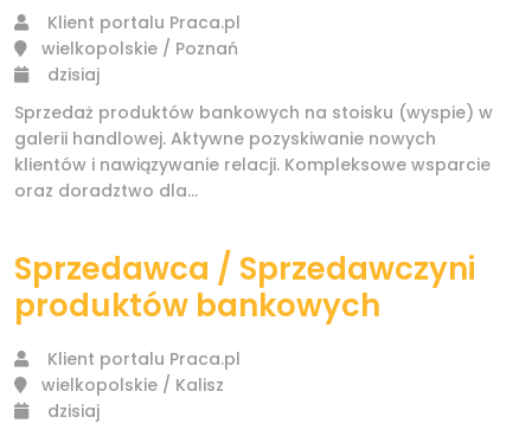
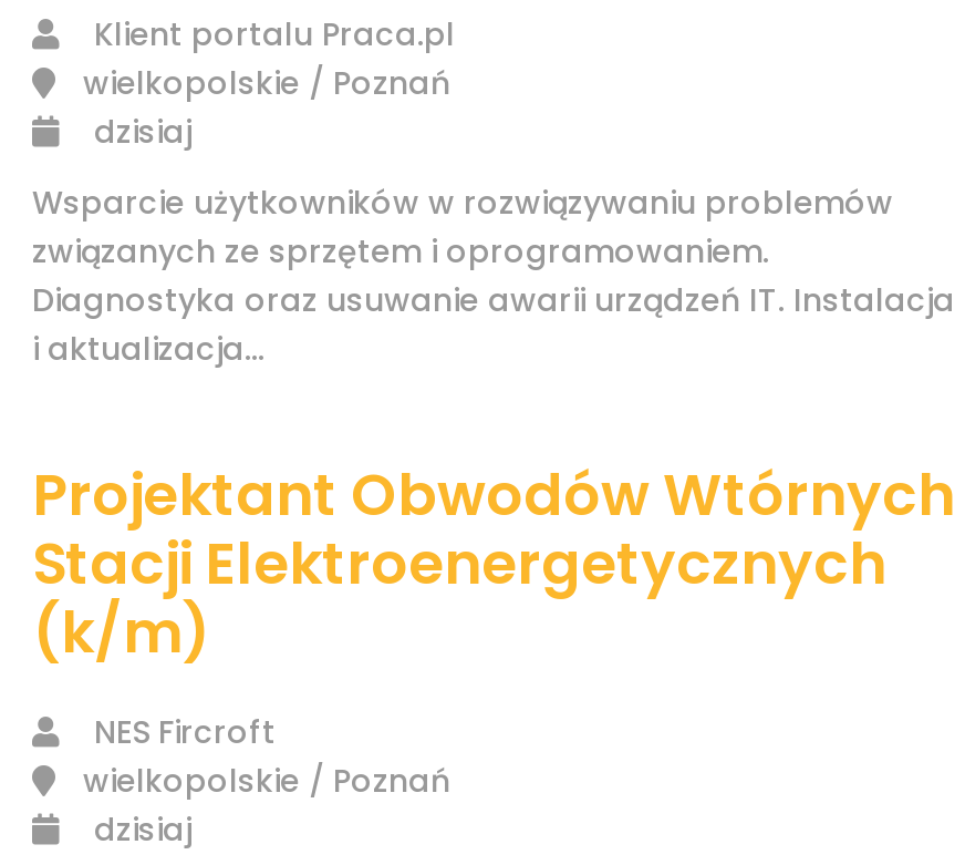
- Sprzedaż produktów bankowych na stoisku (wyspie) w
- galerii handlowej. Aktywne pozyskiwanie nowych
- klientów i nawiązywanie relacji. Kompleksowe wsparcie
- oraz doradztwo dla...
+ Wsparcie użytkowników w rozwiązywaniu problemów
+ związanych ze sprzętem i oprogramowaniem.
+ Diagnostyka oraz usuwanie awarii urządzeń IT. Instalacja
+ i aktualizacja...

- Sprzedawca / Sprzedawczyni
- produktów bankowych
+ Projektant Obwodów Wtórnych
+ Stacji Elektroenergetycznych
+ (k/m)

- Klient portalu Praca.pl
- wielkopolskie / Kalisz
+ NES Fircroft
+ wielkopolskie / Poznań
